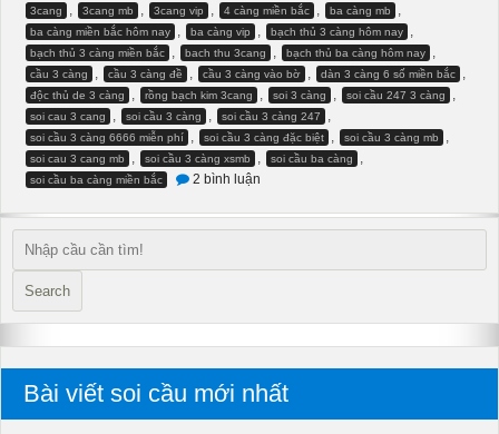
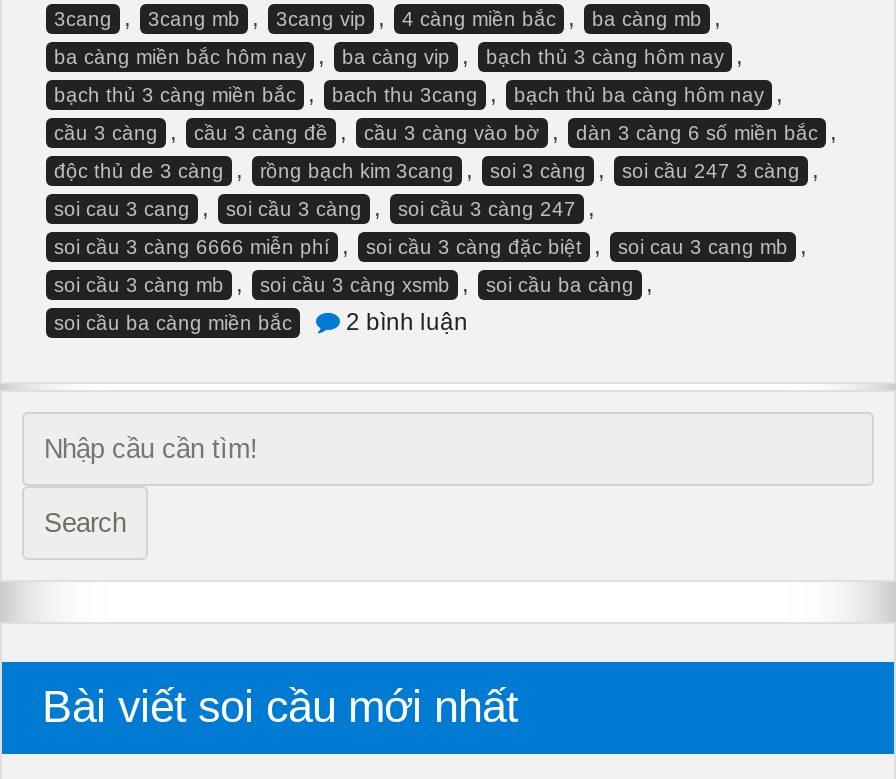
- soi cầu 3 càng 6666 miễn phí , soi cầu 3 càng đặc biệt , soi cầu 3 càng mb ,
+ soi cầu 3 càng 6666 miễn phí , soi cầu 3 càng đặc biệt , soi cau 3 cang mb ,

- soi cau 3 cang mb , soi cầu 3 càng xsmb , soi cầu ba càng ,
+ soi cầu 3 càng mb , soi cầu 3 càng xsmb , soi cầu ba càng ,
